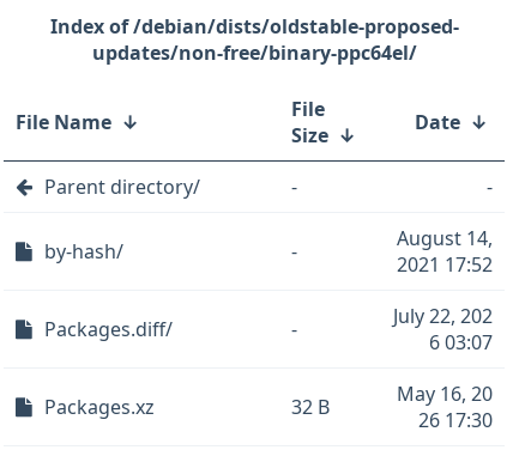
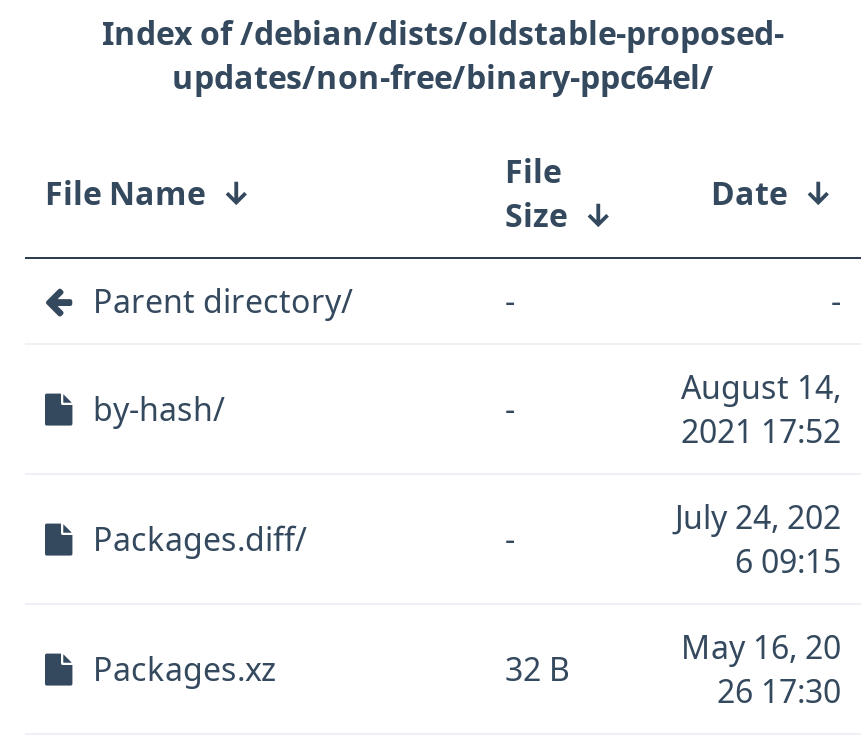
- July 22, 202
+ July 24, 202

- 6 03:07
+ 6 09:15
